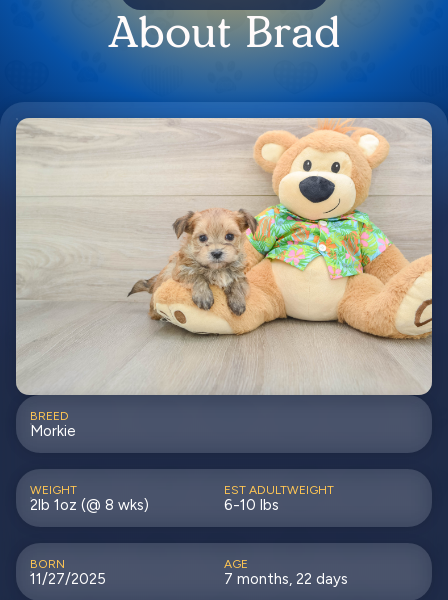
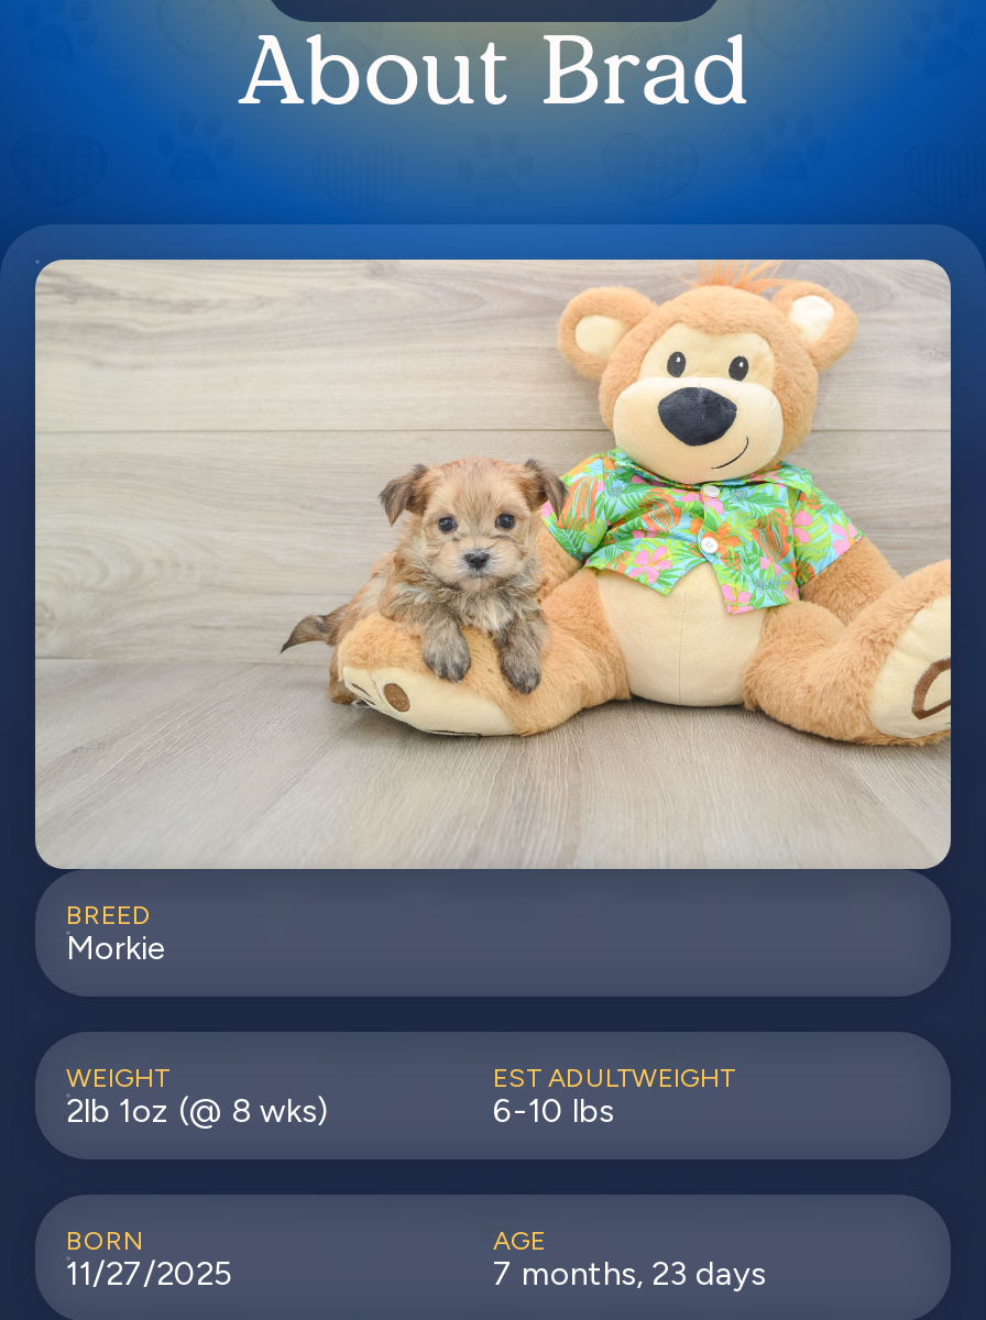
- 7 months, 22 days
+ 7 months, 23 days
